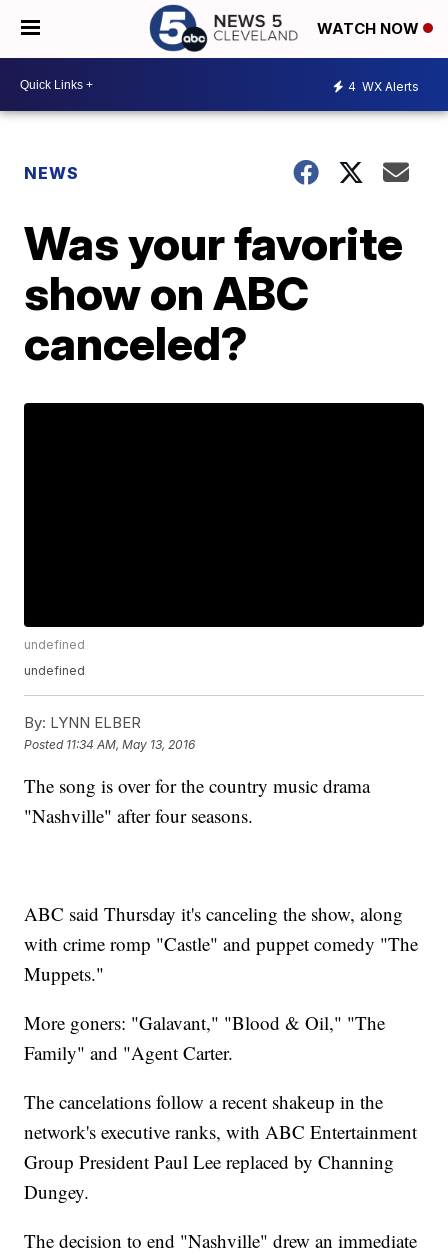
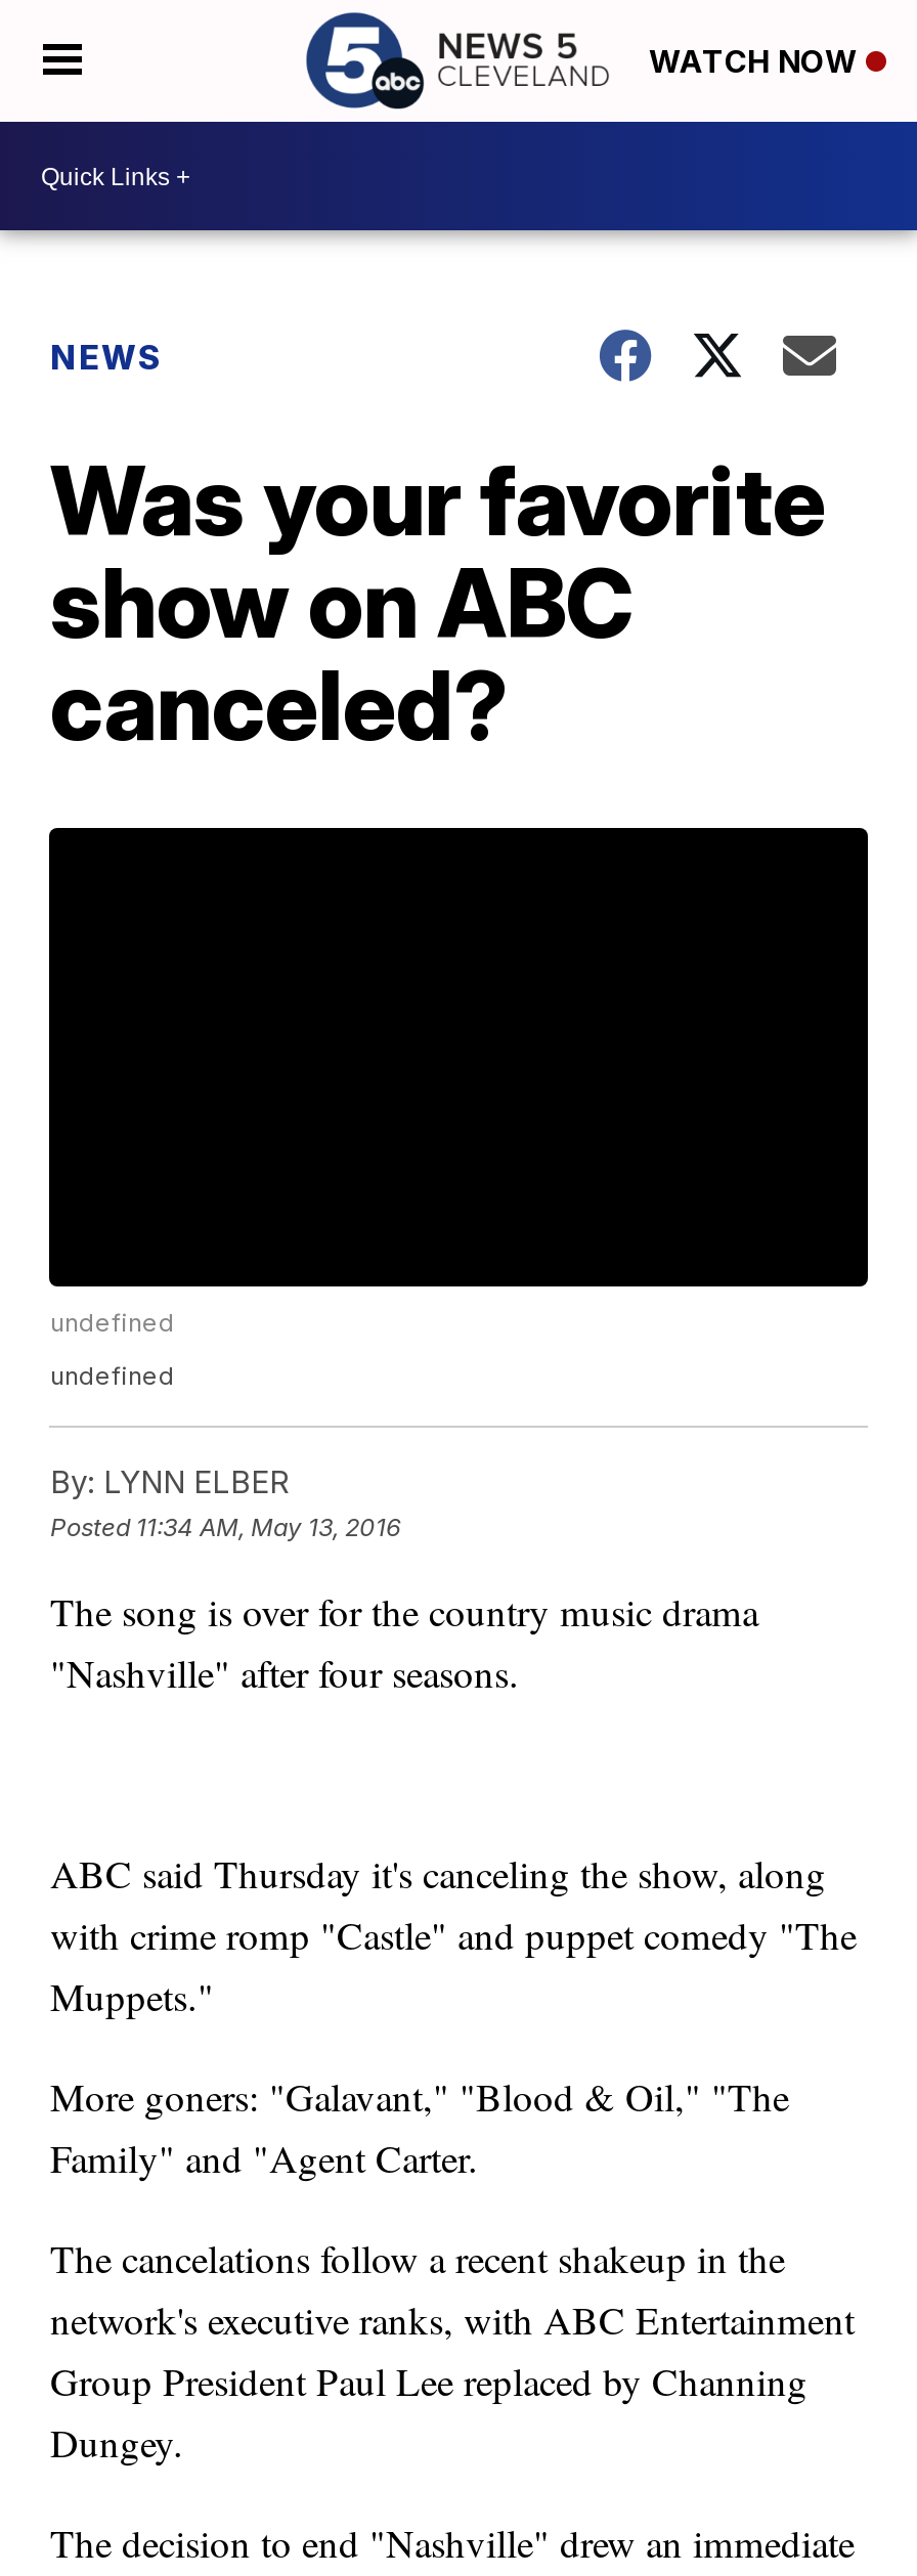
- 4 WX Alerts
